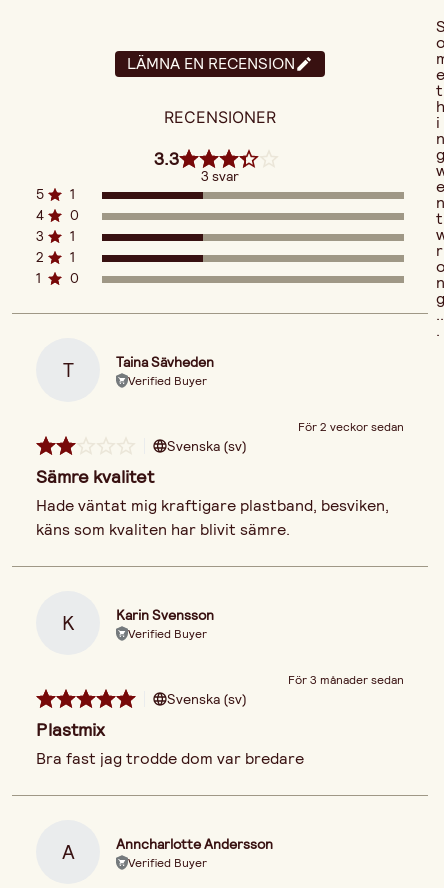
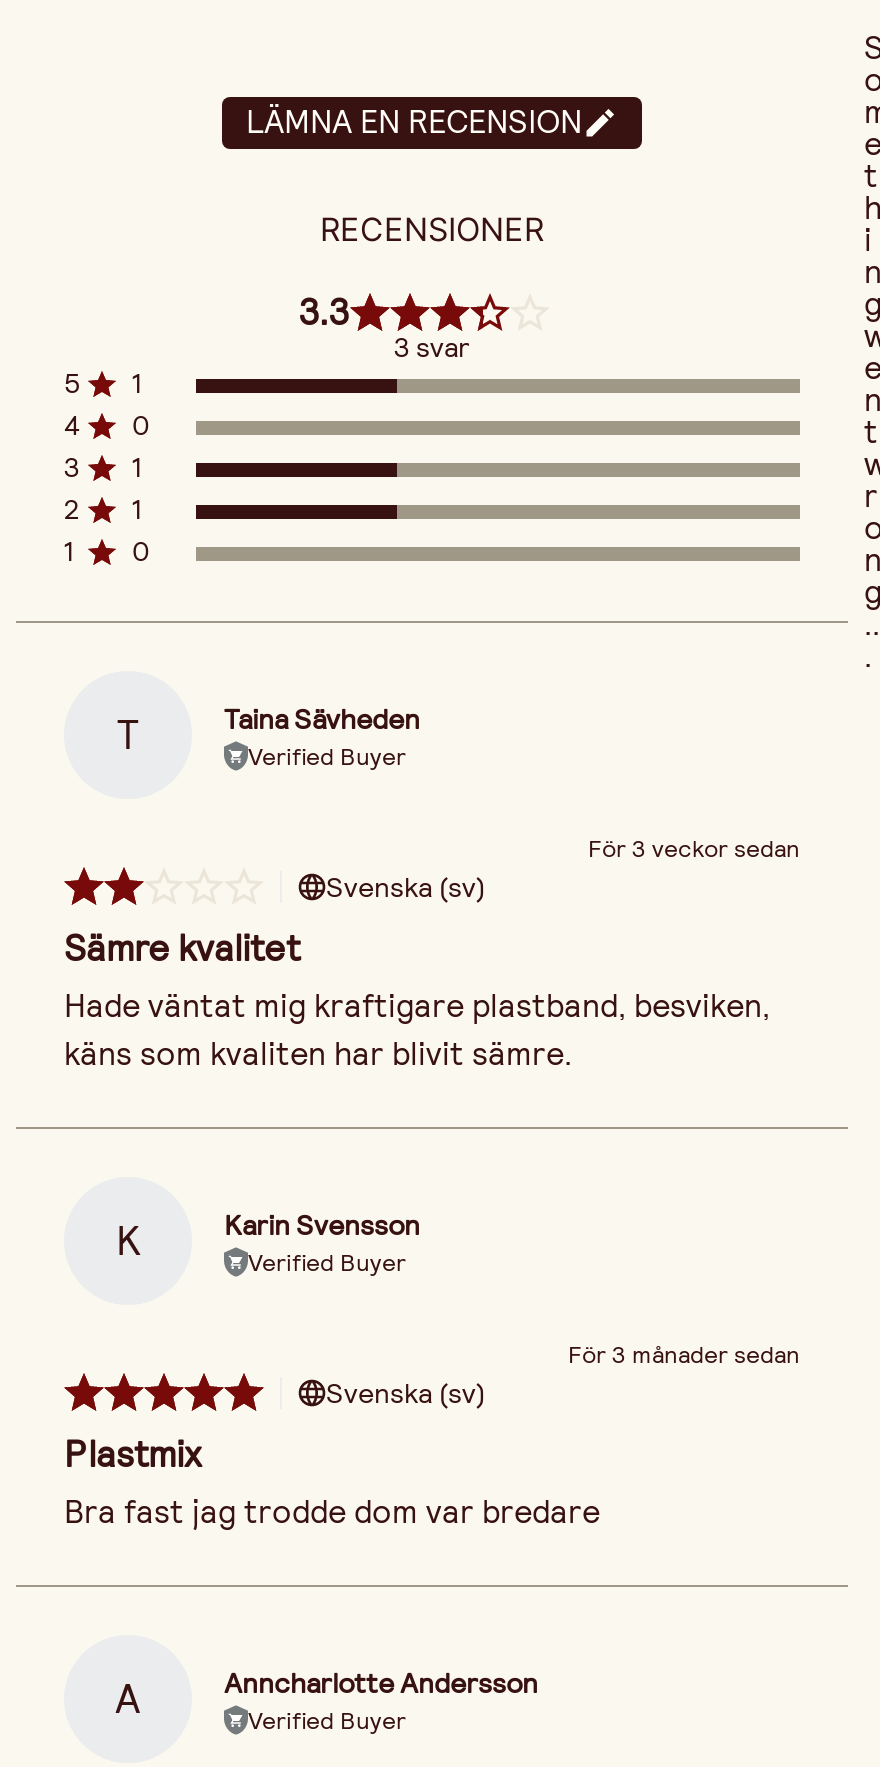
- För 2 veckor sedan
+ För 3 veckor sedan
